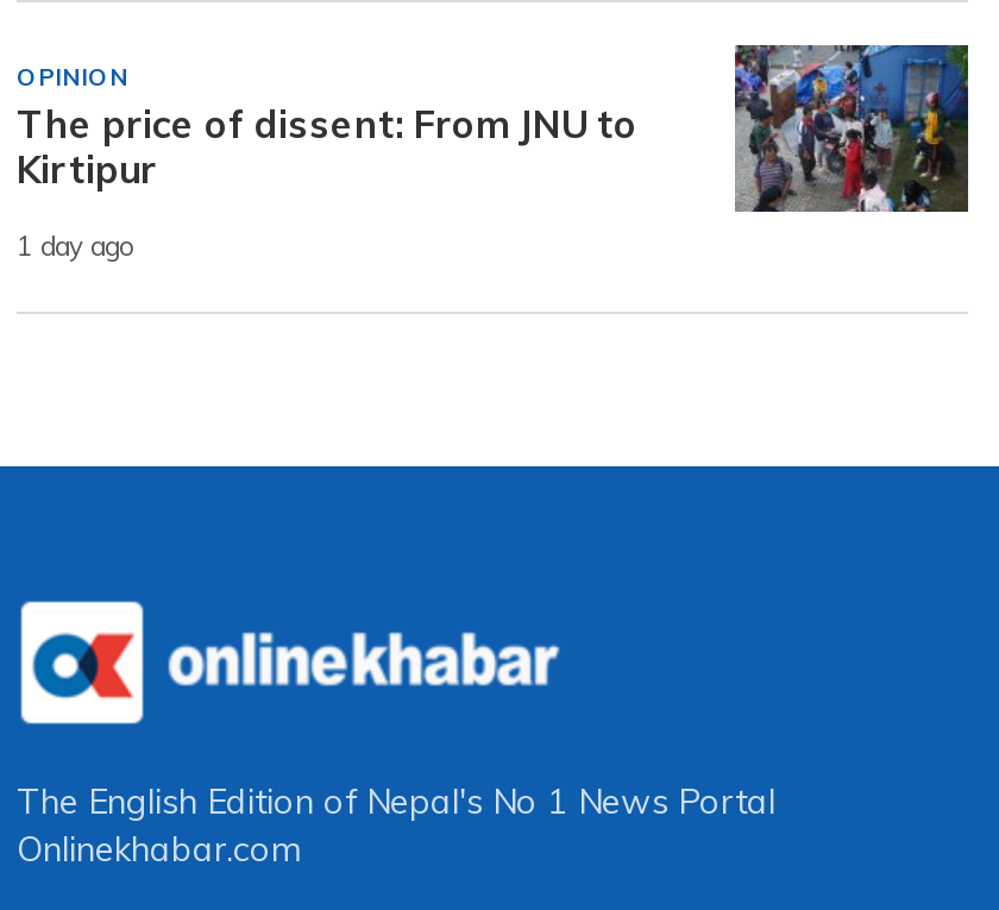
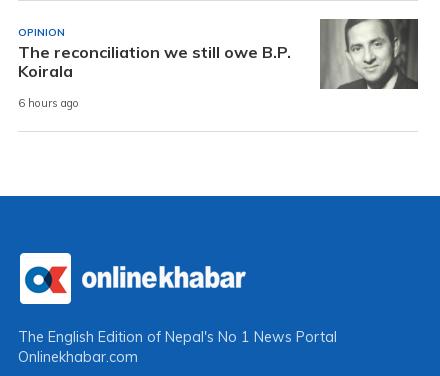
- [image]
+ [image]

- The price of dissent: From JNU to
- Kirtipur
+ The reconciliation we still owe B.P.
+ Koirala

- 1 day ago
+ 6 hours ago
